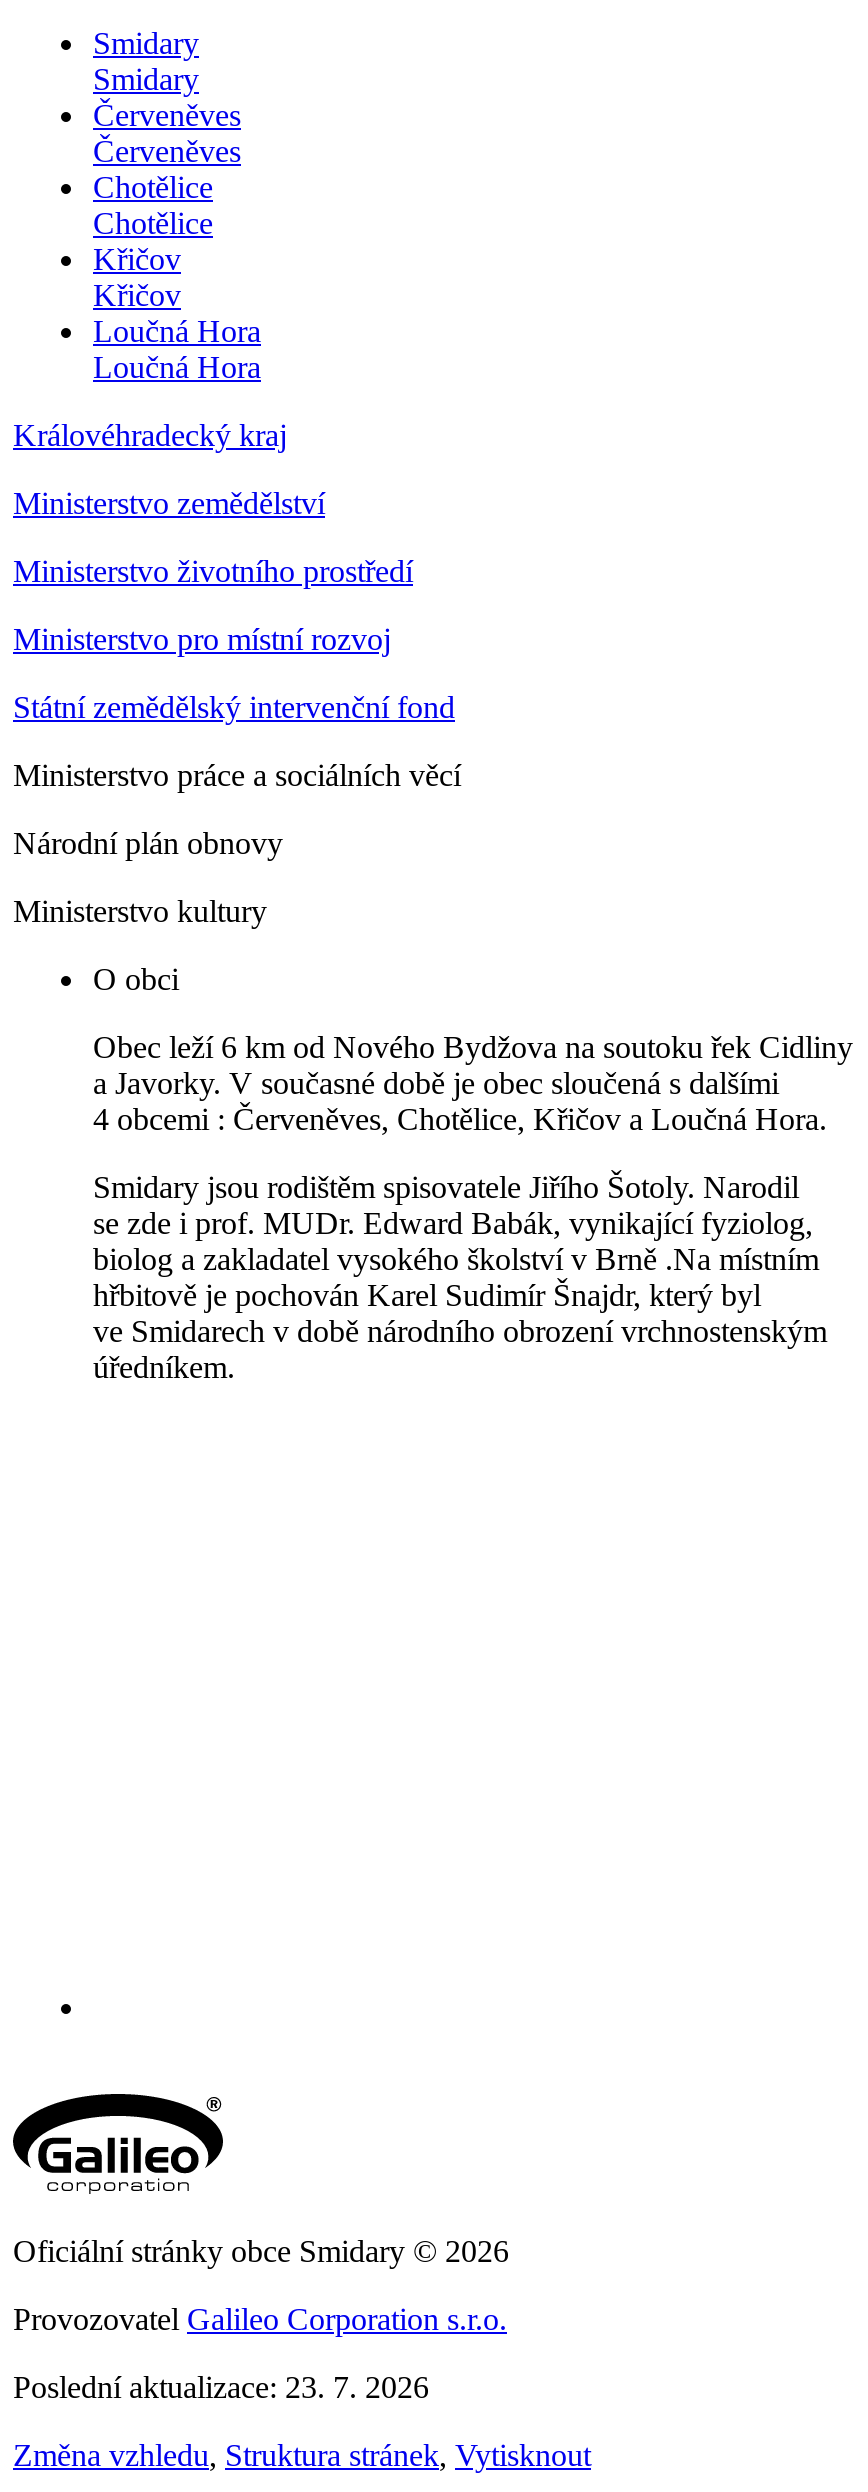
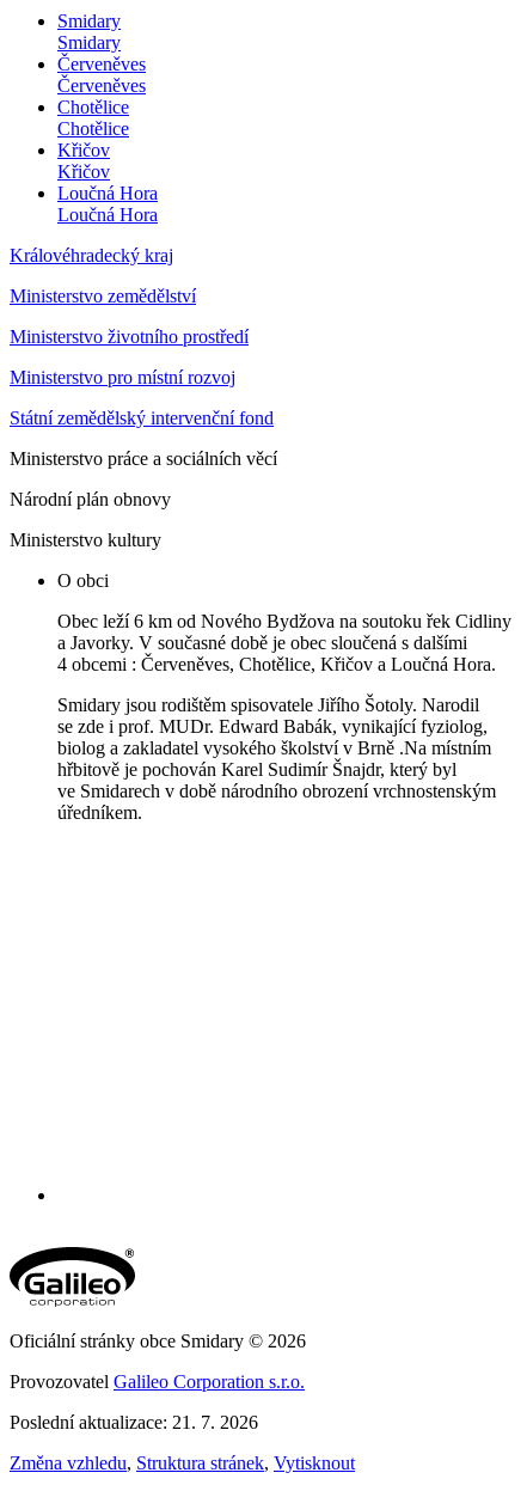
- Poslední aktualizace: 23. 7. 2026
+ Poslední aktualizace: 21. 7. 2026
